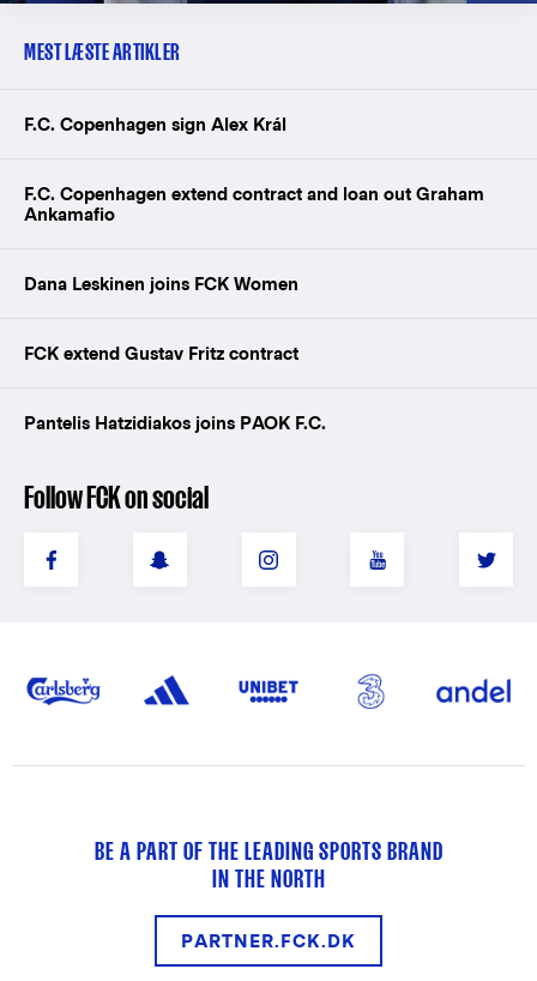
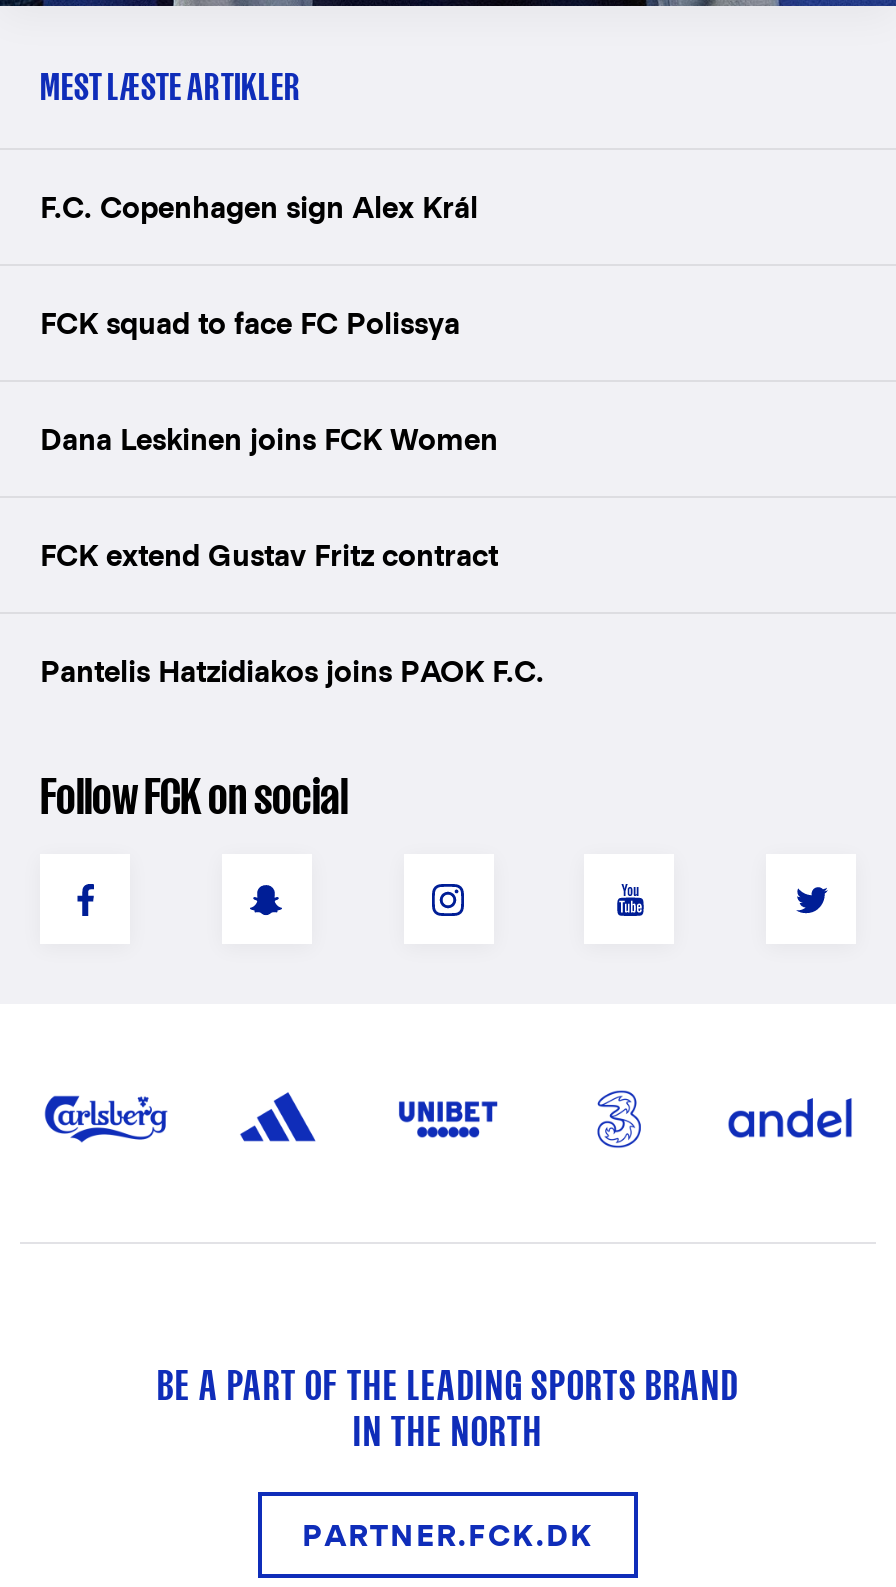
- F.C. Copenhagen extend contract and loan out Graham
- Ankamafio
+ FCK squad to face FC Polissya
